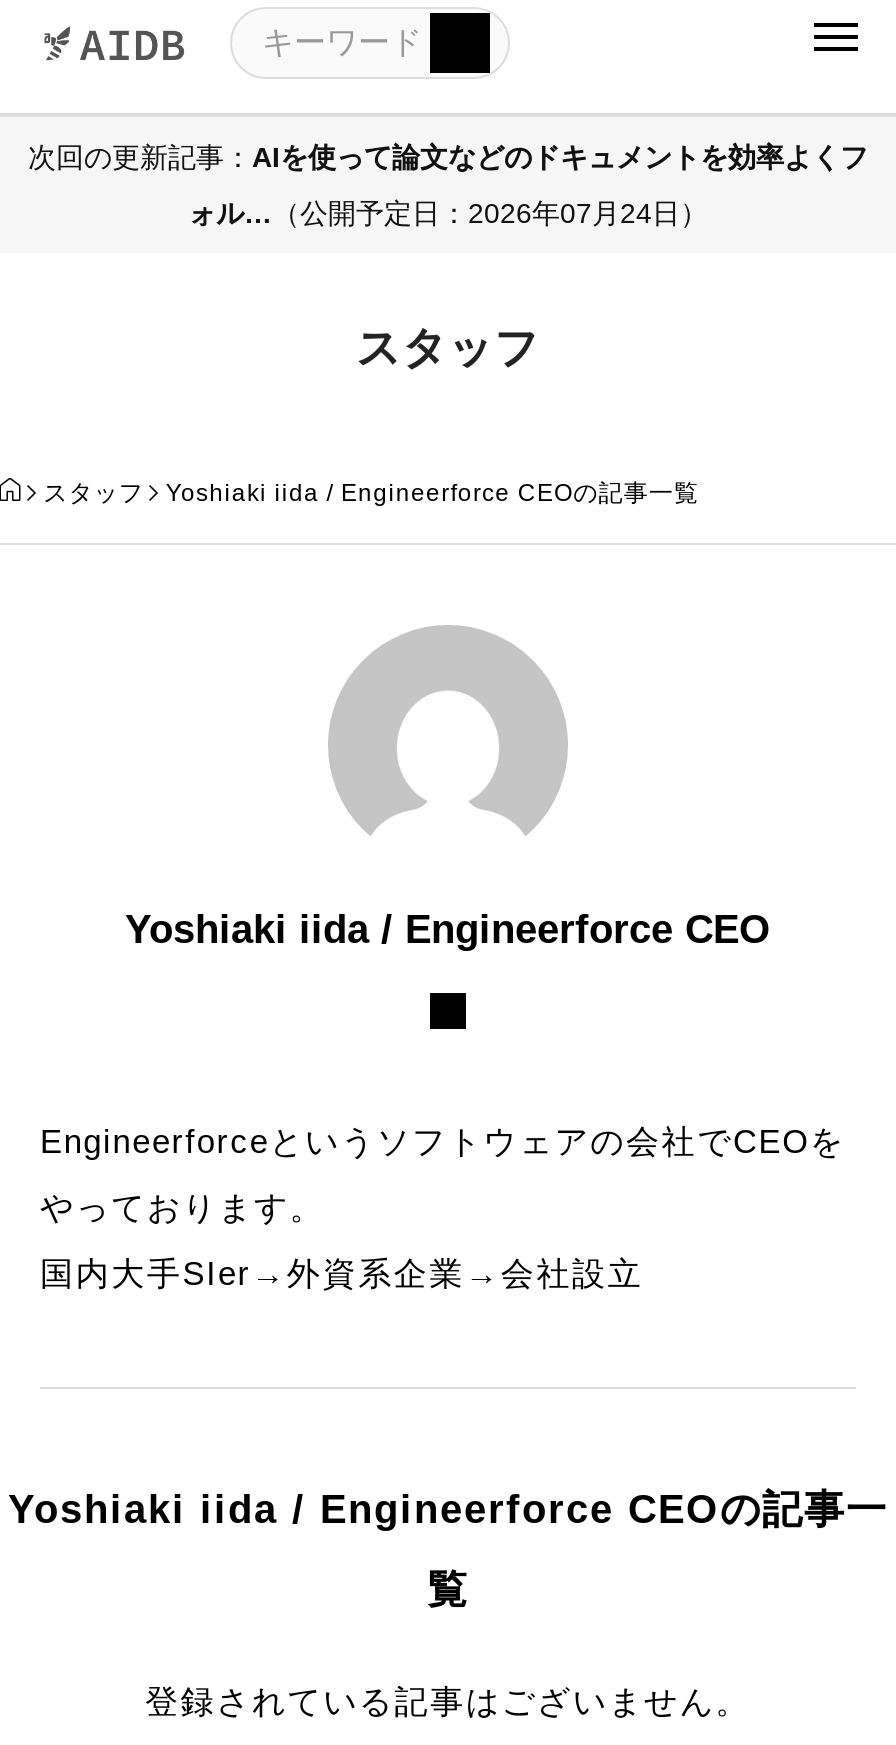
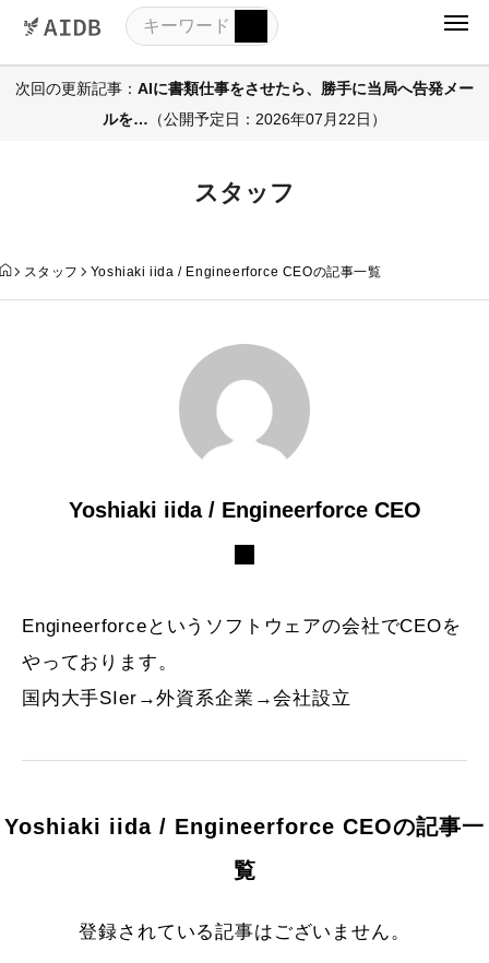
- 次回の更新記事：AIを使って論文などのドキュメントを効率よくフ
+ 次回の更新記事：AIに書類仕事をさせたら、勝手に当局へ告発メー

- ォル…（公開予定日：2026年07月24日）
+ ルを…（公開予定日：2026年07月22日）
